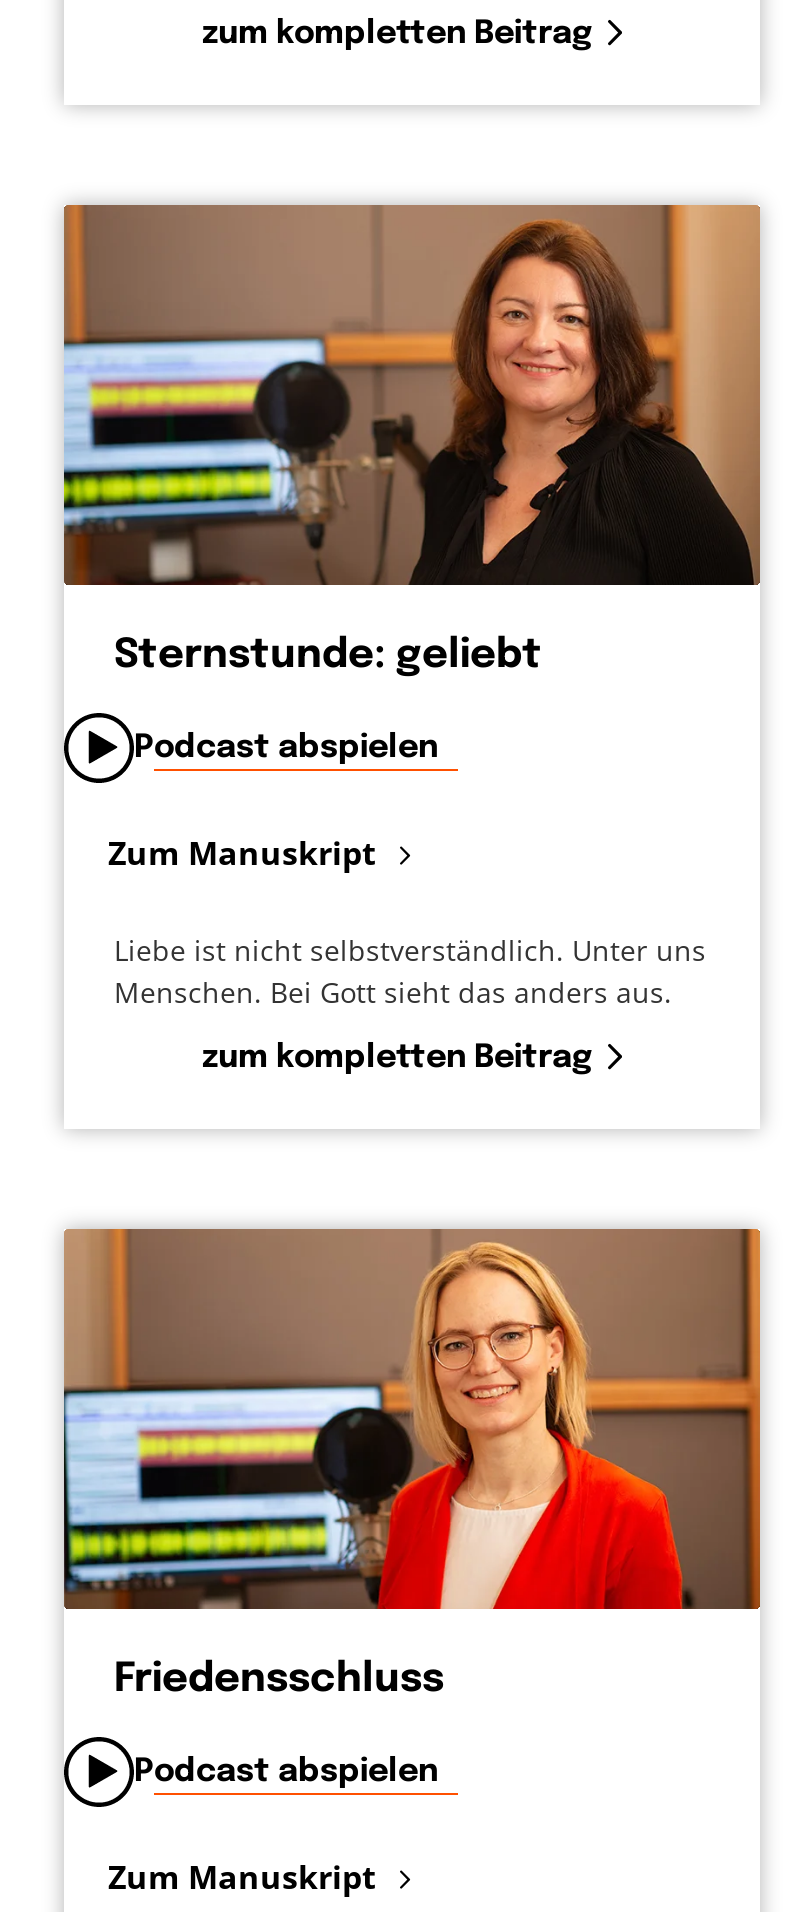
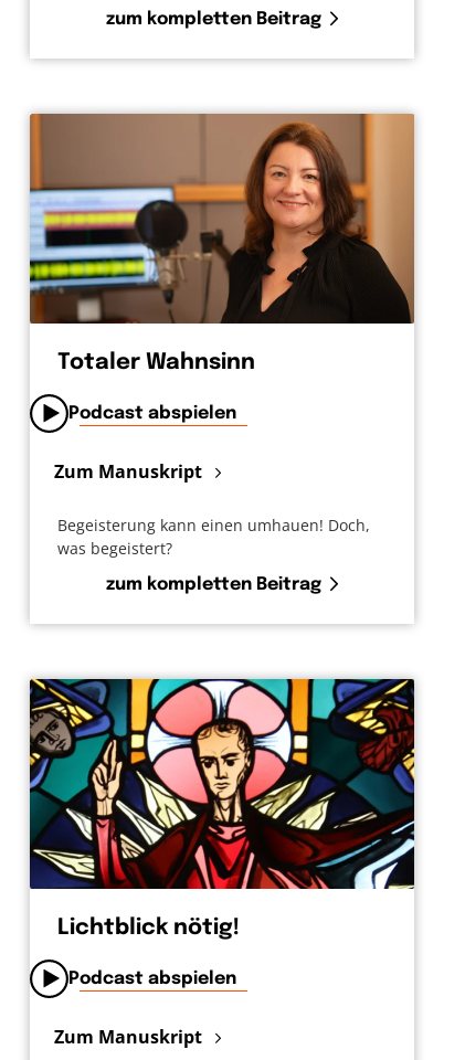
- Sternstunde: geliebt
+ Totaler Wahnsinn

- Liebe ist nicht selbstverständlich. Unter uns
- Menschen. Bei Gott sieht das anders aus.
+ Begeisterung kann einen umhauen! Doch,
+ was begeistert?

- [image]
- Friedensschluss
+ [image]
+ Lichtblick nötig!
